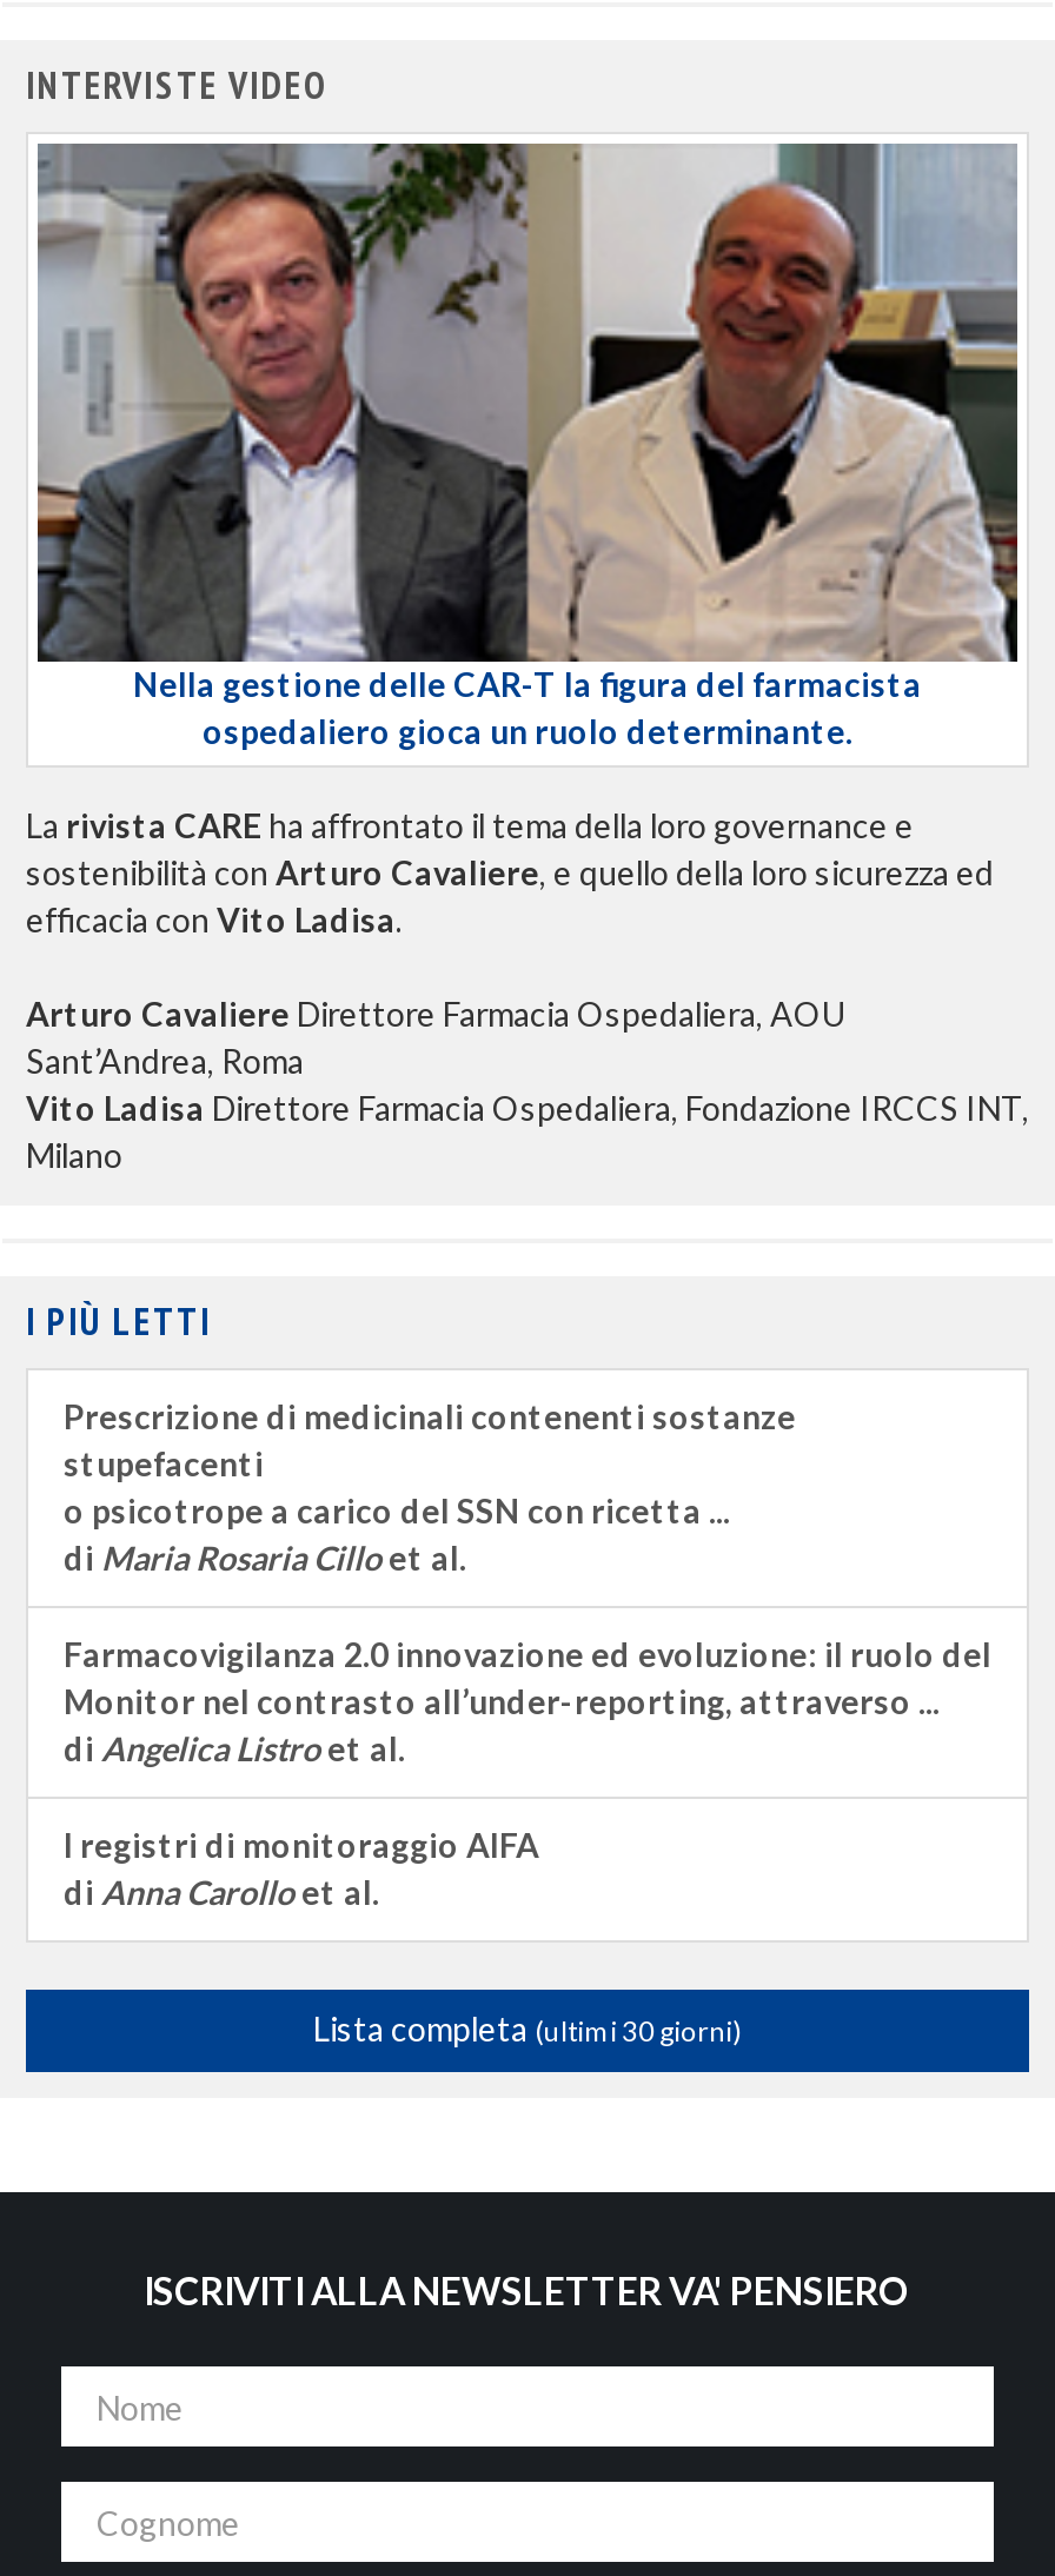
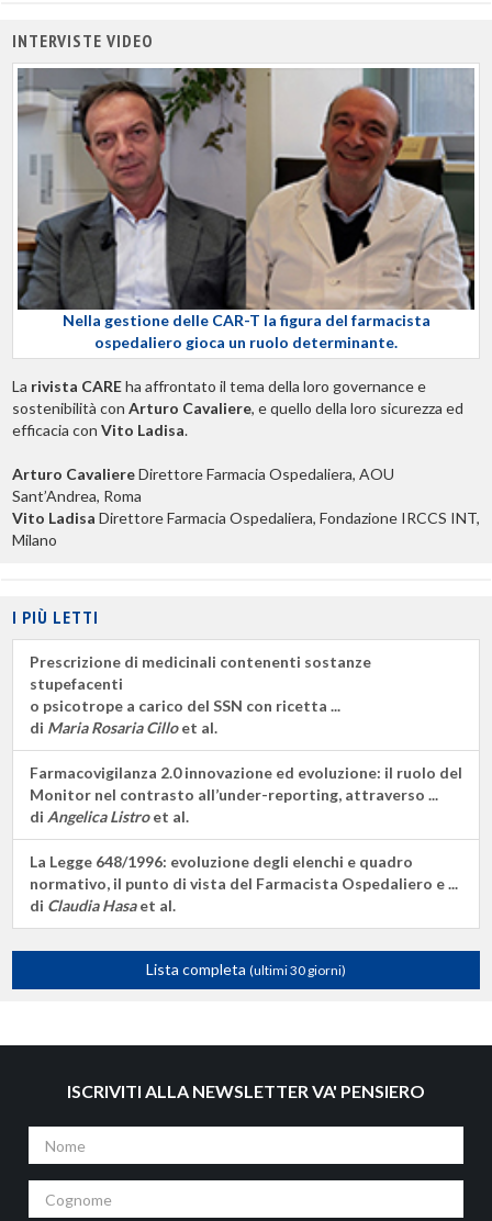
- I registri di monitoraggio AIFA
- di Anna Carollo et al.
+ La Legge 648/1996: evoluzione degli elenchi e quadro
+ normativo, il punto di vista del Farmacista Ospedaliero e ...
+ di Claudia Hasa et al.
